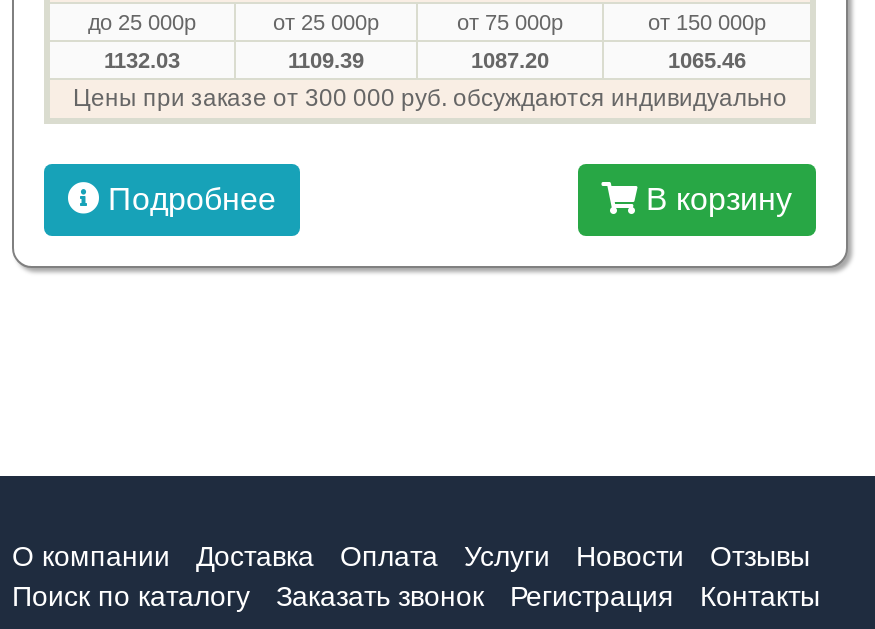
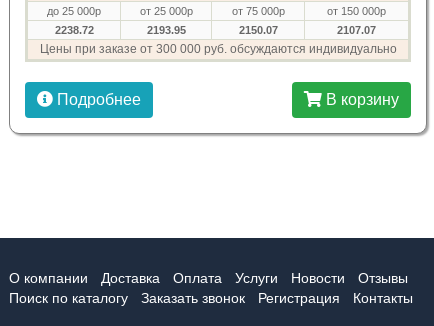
- 1132.03
+ 2238.72

- 1109.39
+ 2193.95

- 1087.20
+ 2150.07

- 1065.46
+ 2107.07
